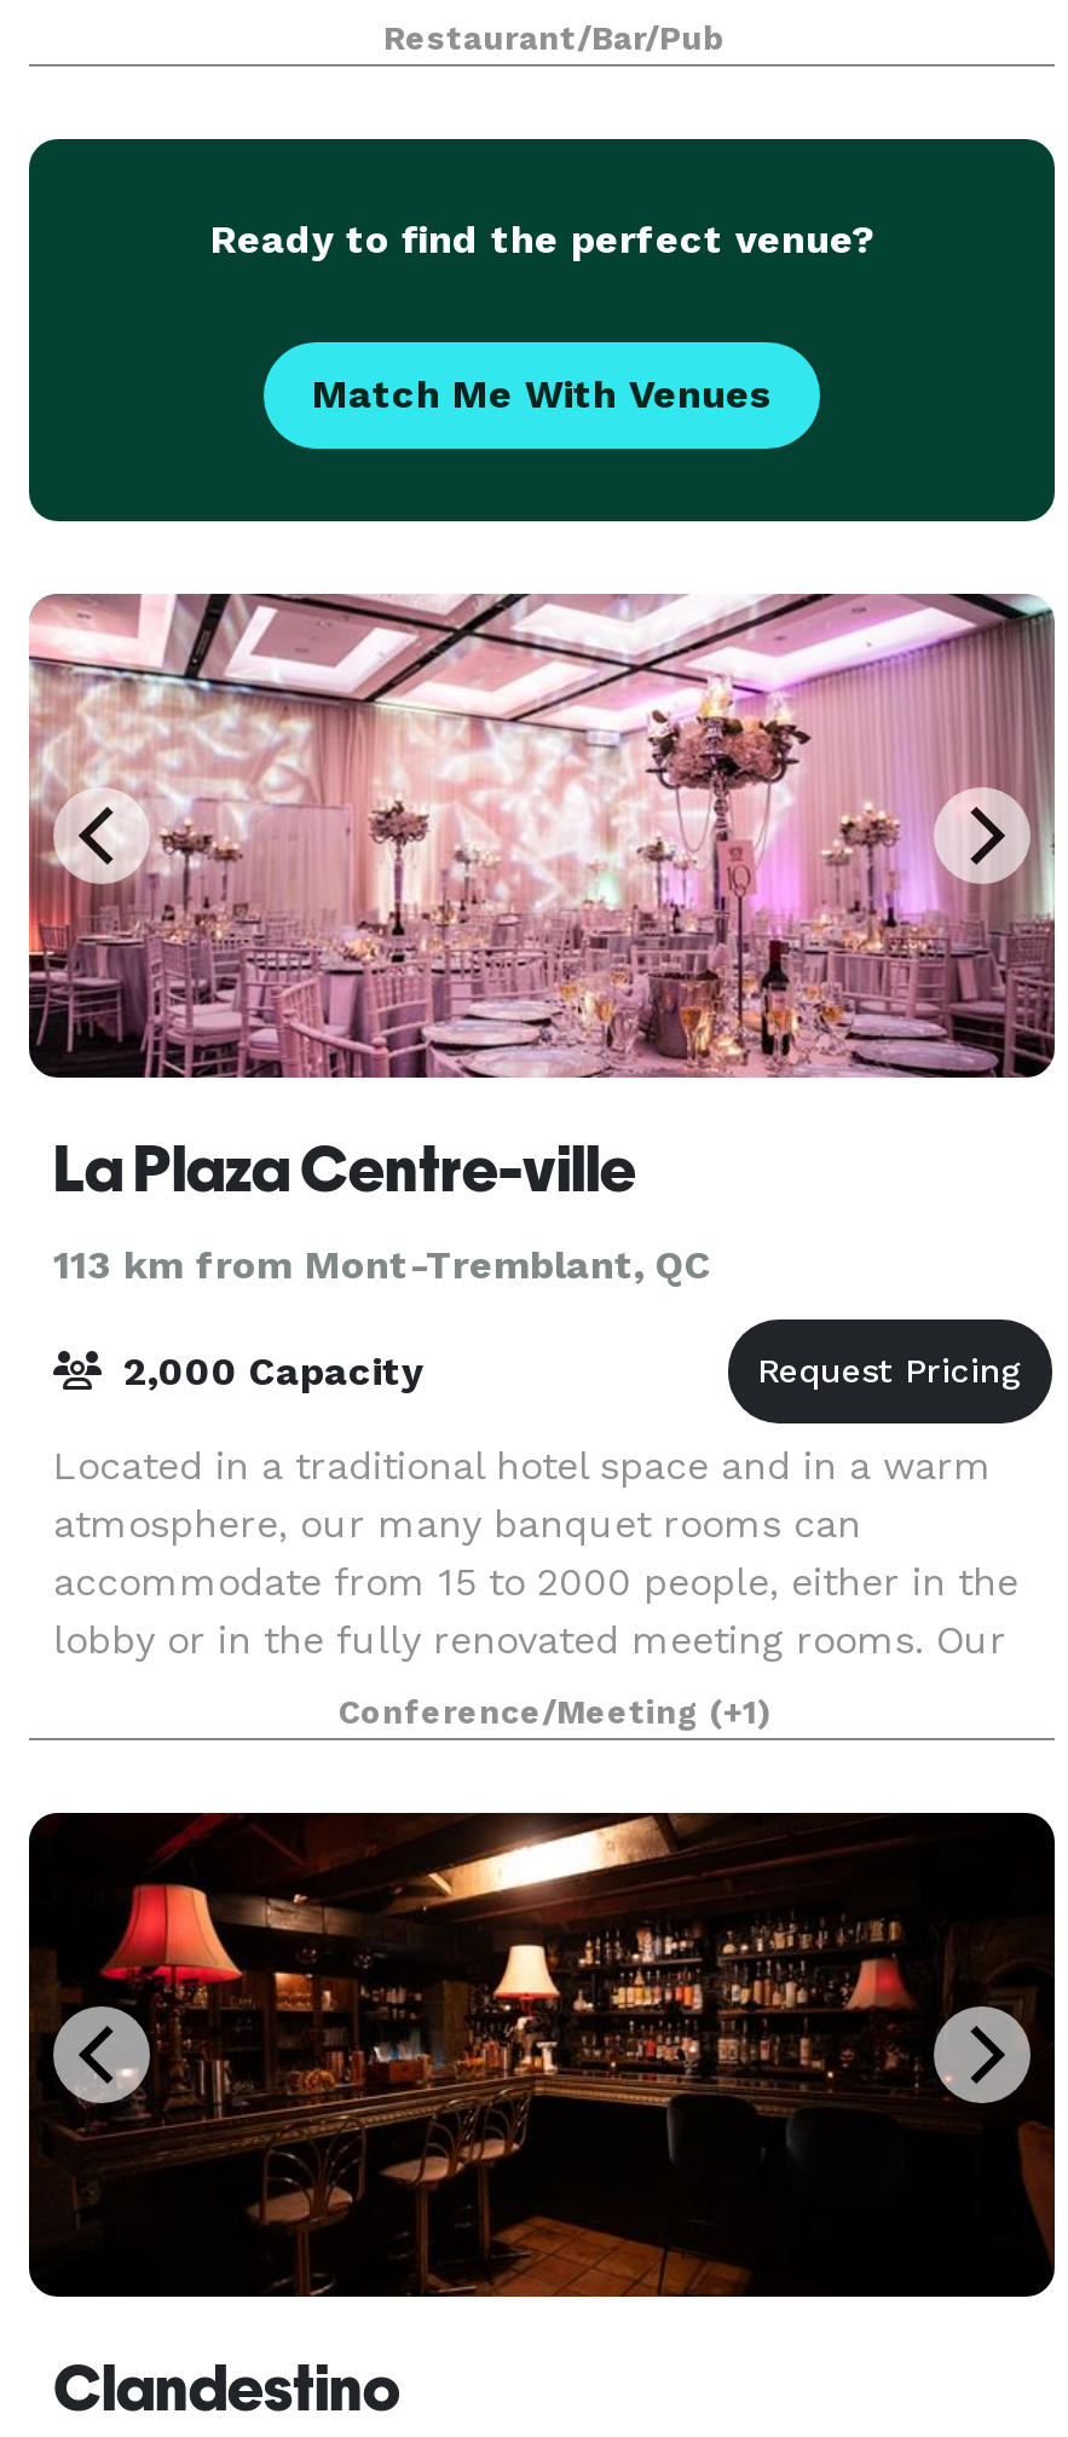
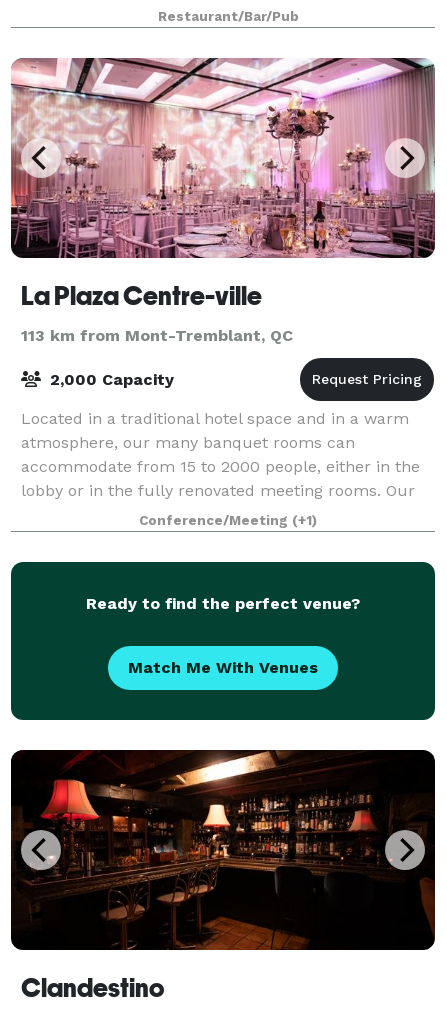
moved down: [image] | Ready to find the perfect venue? | Match Me With Venues

moved up: [image] | La Plaza Centre-ville | 113 km from Mont-Tremblant, QC | 2,000 Capacity | Located in a traditional hotel space and in a warm | atmosphere, our many banquet rooms can | accommodate from 15 to 2000 people, either in the | lobby or in the fully renovated meeting rooms. Our
